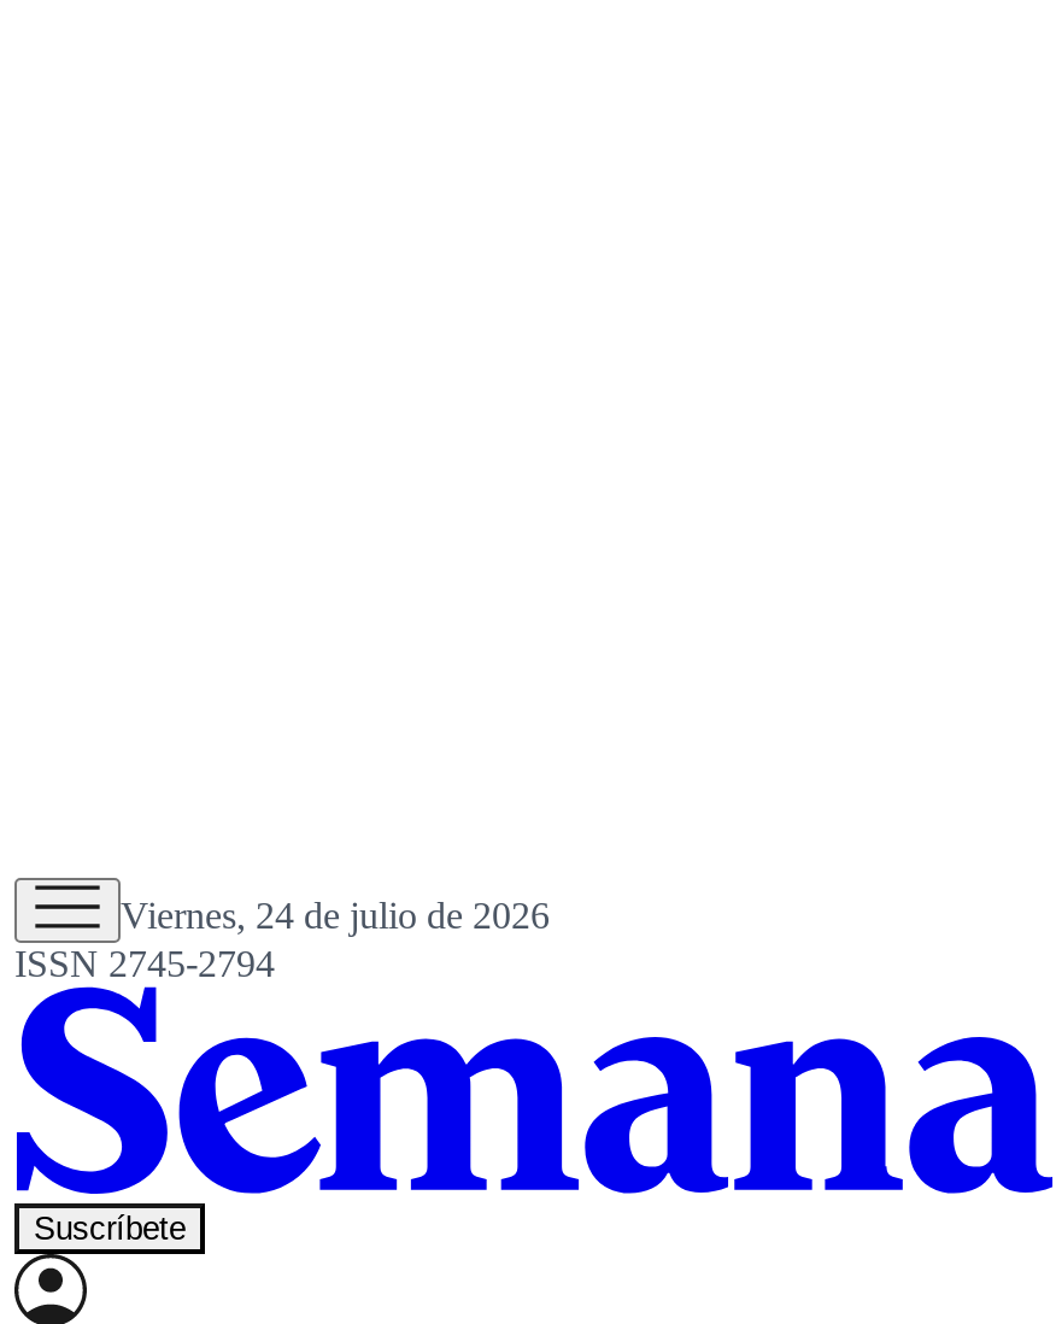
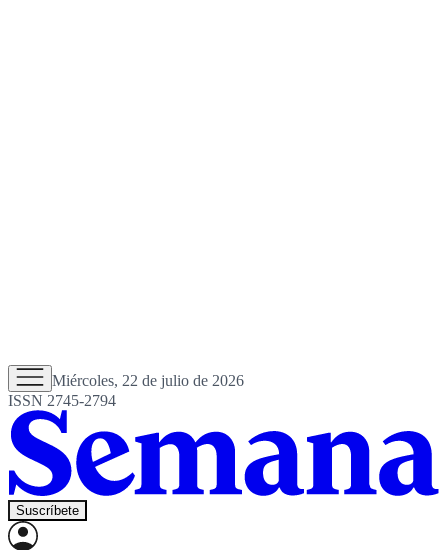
- Viernes, 24 de julio de 2026
+ Miércoles, 22 de julio de 2026
